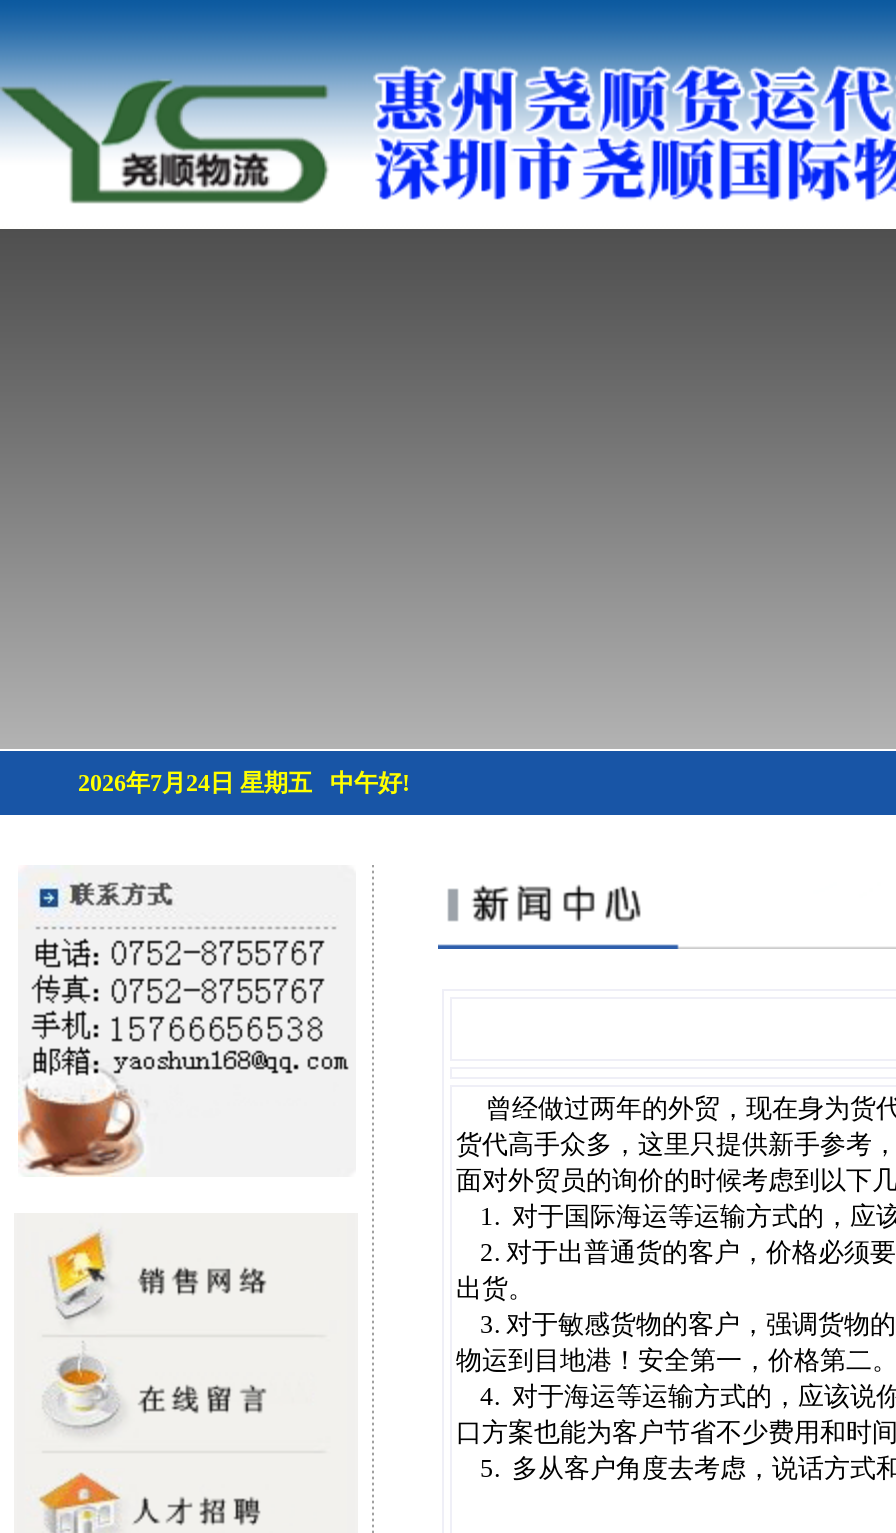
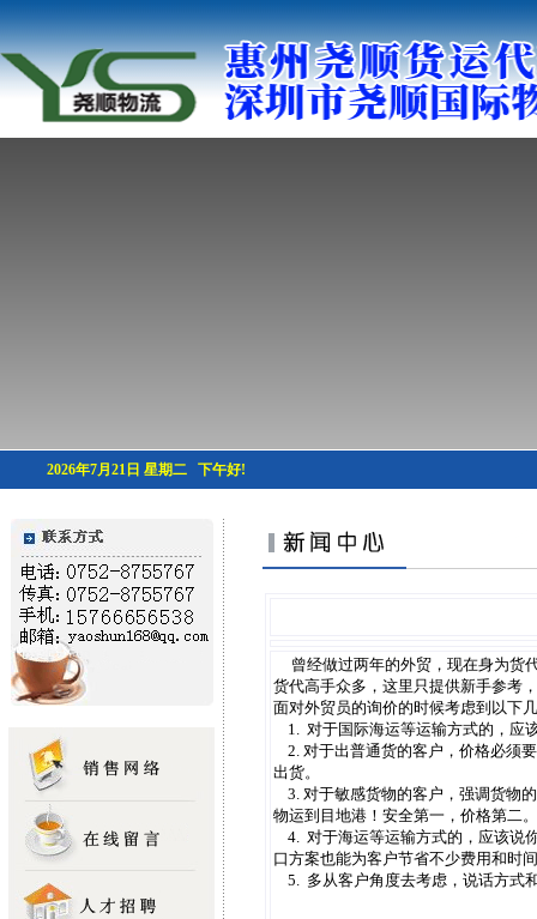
- 2026年7月24日 星期五 中午好!
+ 2026年7月21日 星期二 下午好!
